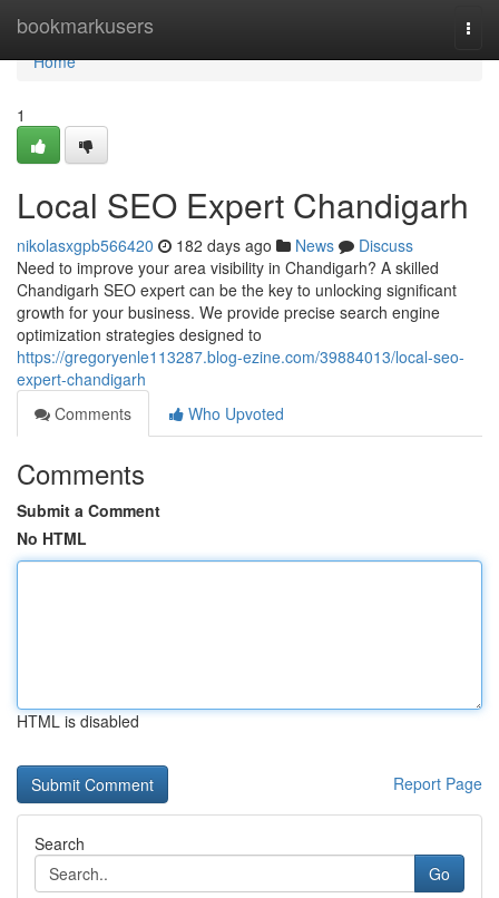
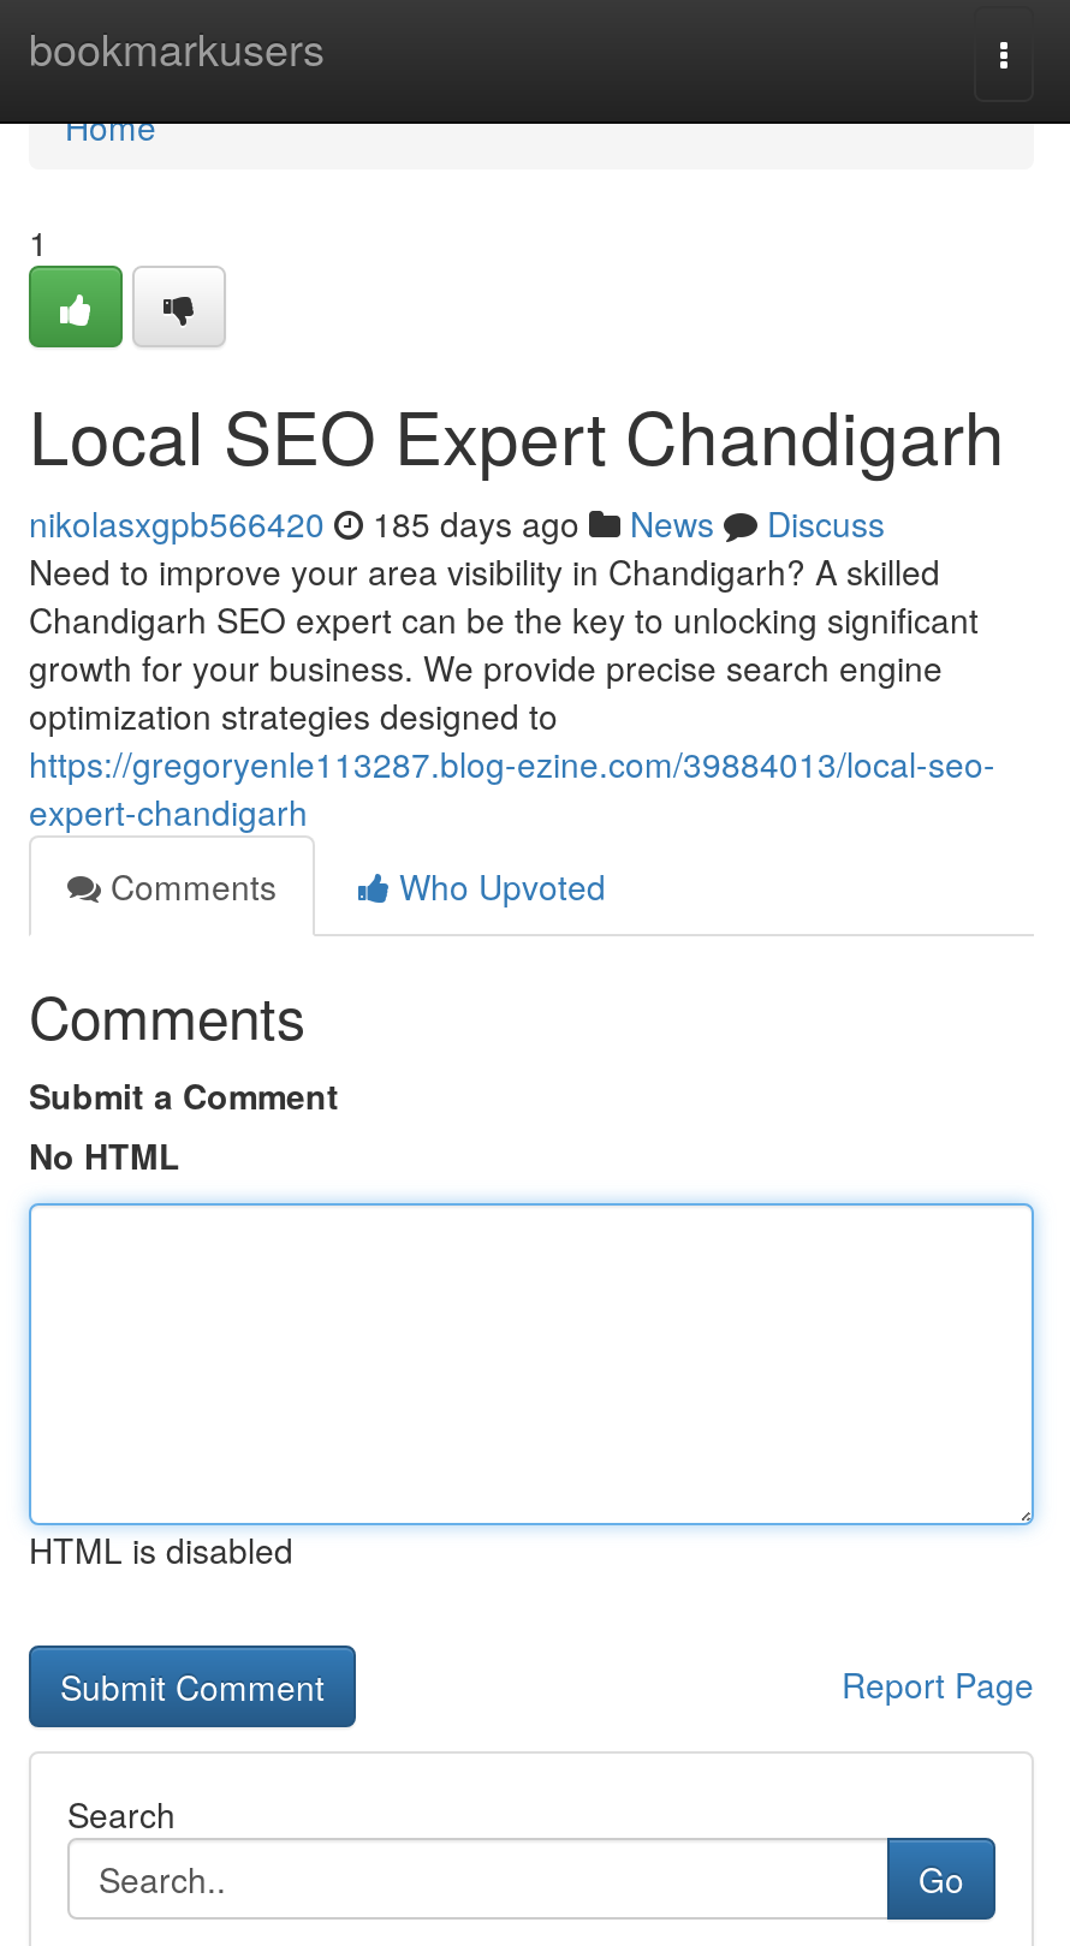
- nikolasxgpb566420 182 days ago News Discuss
+ nikolasxgpb566420 185 days ago News Discuss
